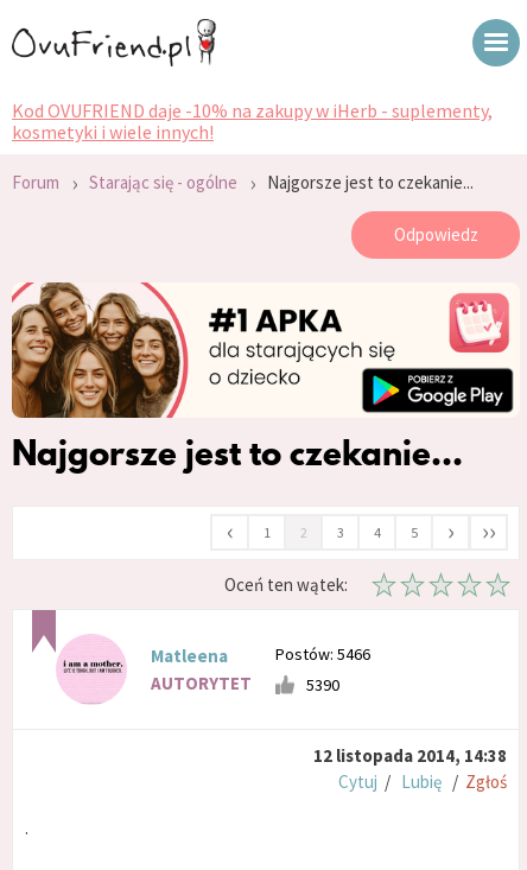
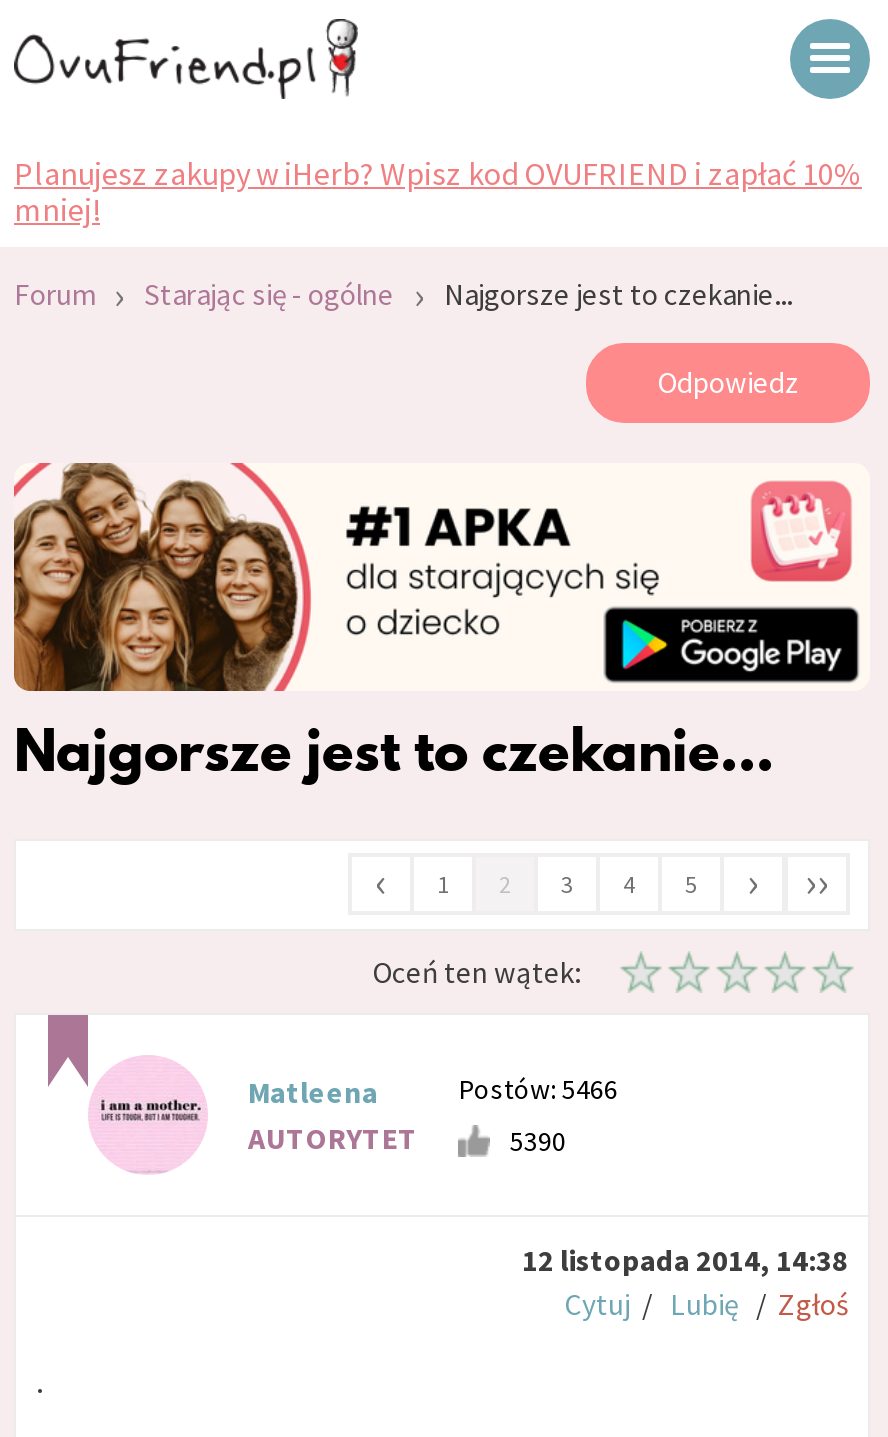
- Kod OVUFRIEND daje -10% na zakupy w iHerb - suplementy,
- kosmetyki i wiele innych!
+ Planujesz zakupy w iHerb? Wpisz kod OVUFRIEND i zapłać 10%
+ mniej!
